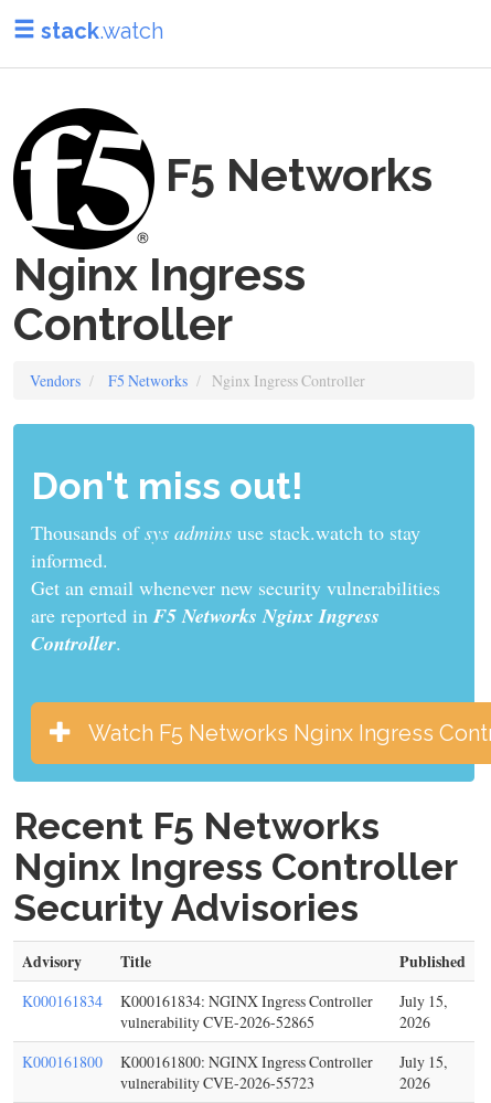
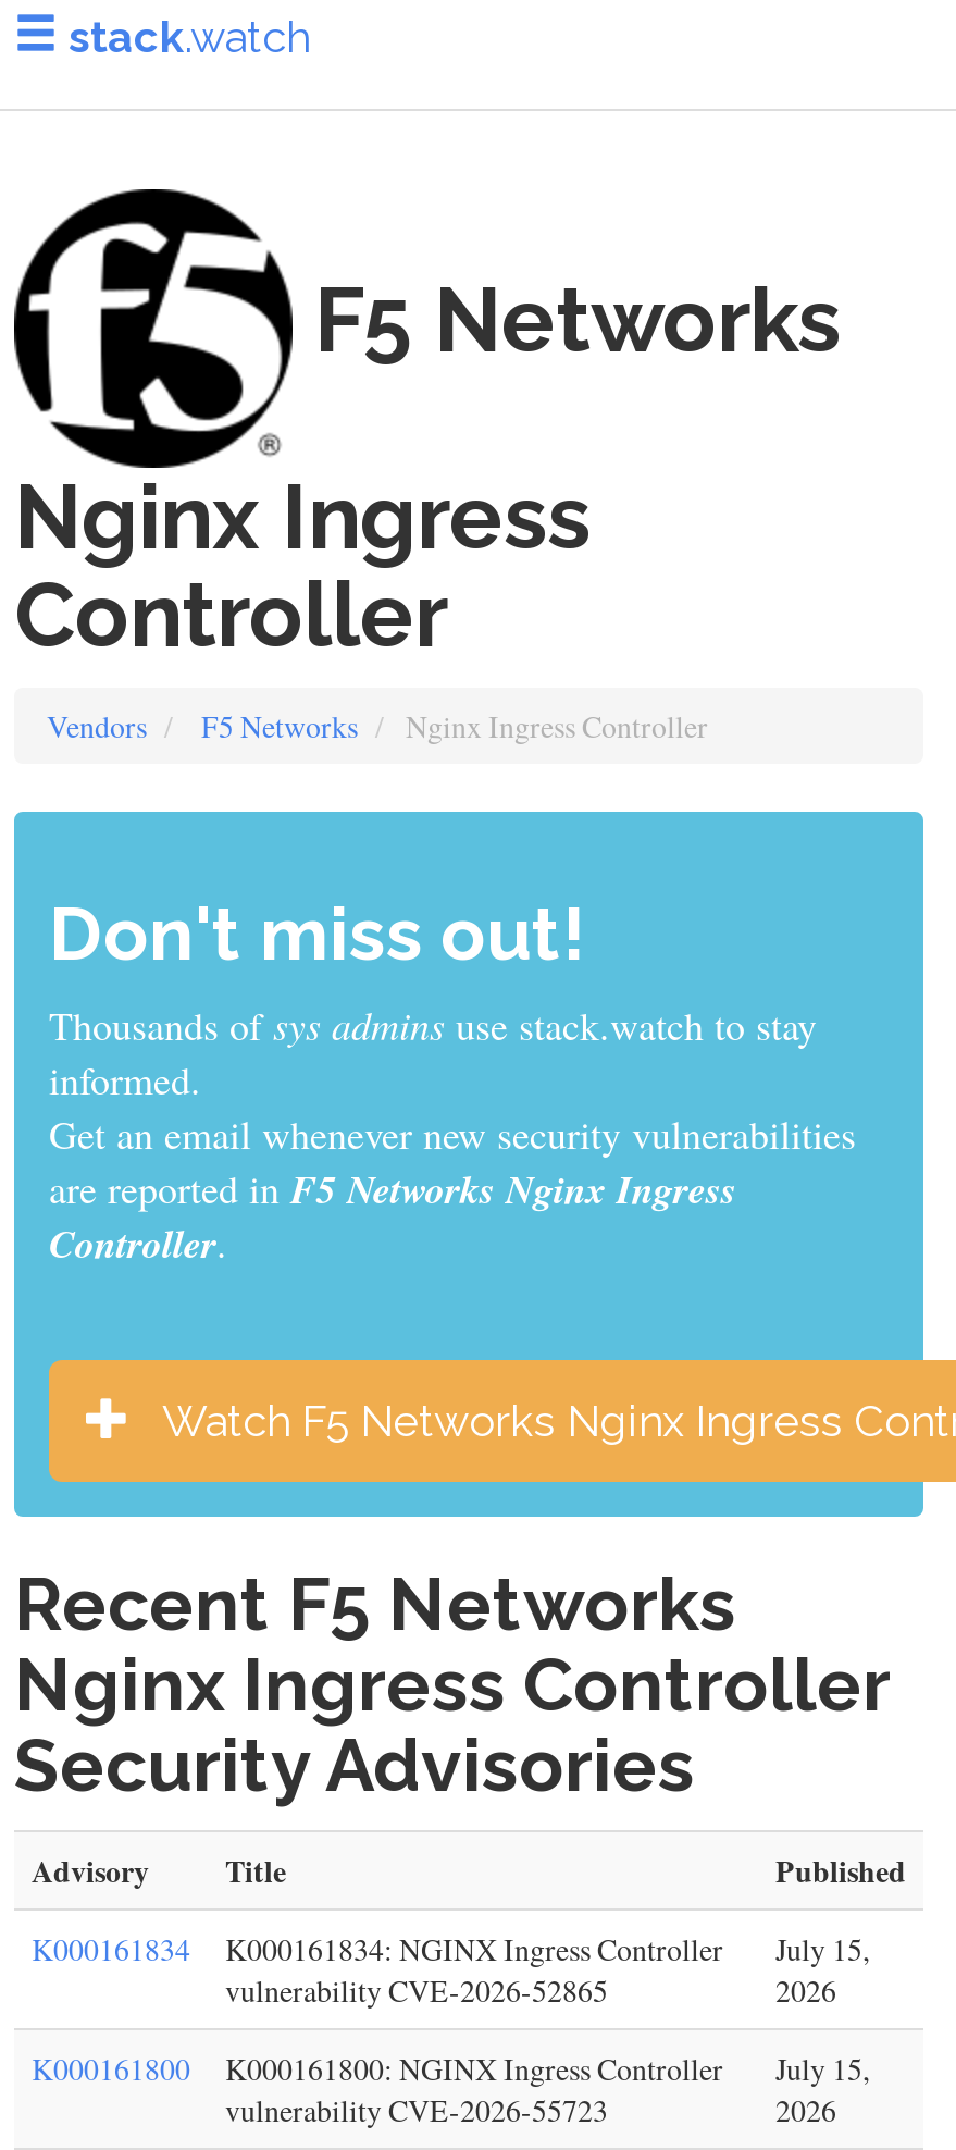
- Thousands of sys admins use stack.watch to stay
+ Thousands of developers use stack.watch to stay
